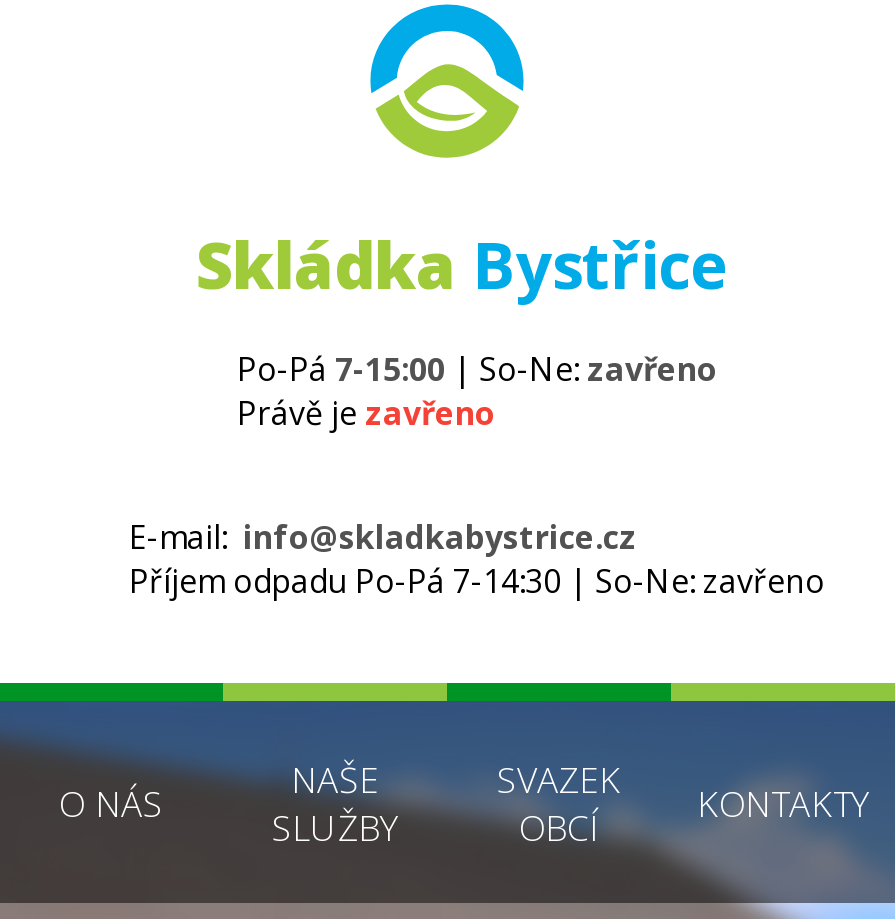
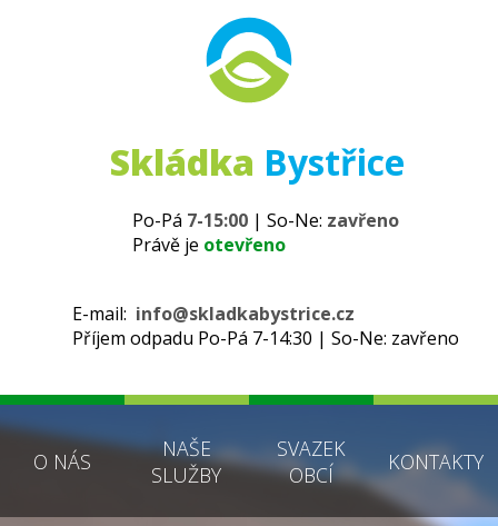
- Právě je zavřeno
+ Právě je otevřeno
